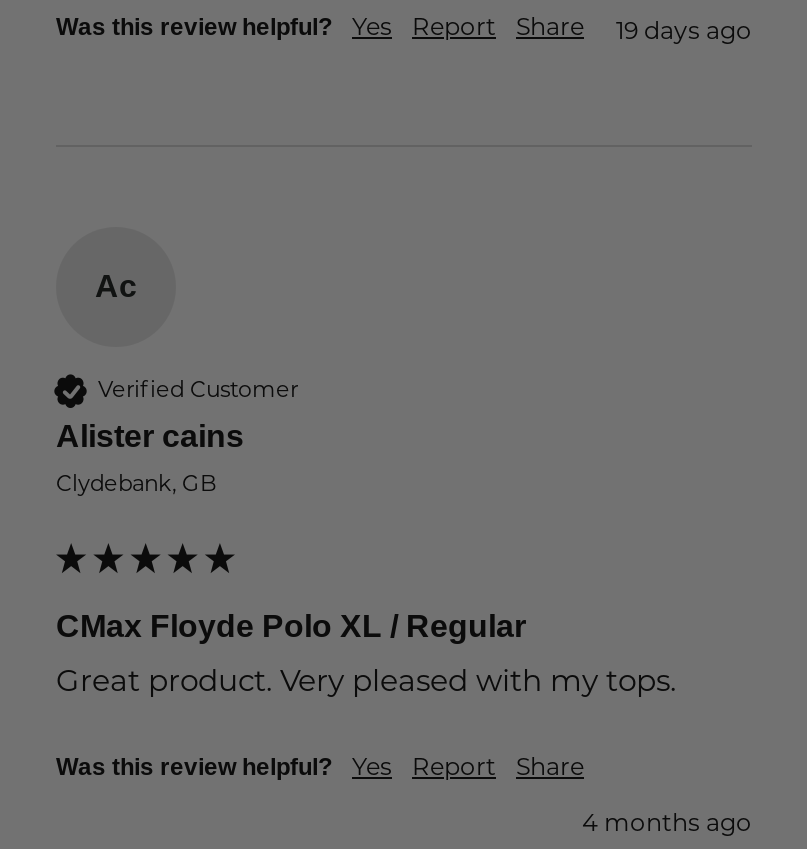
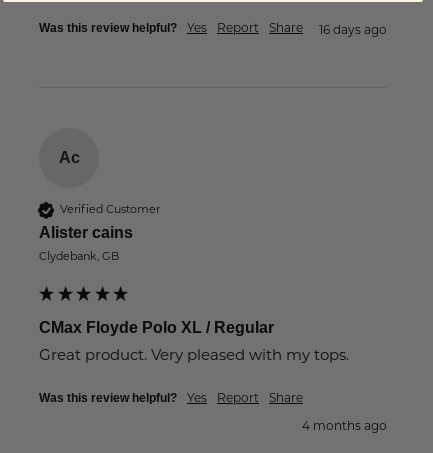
- Was this review helpful? Yes Report Share 19 days ago
+ Was this review helpful? Yes Report Share 16 days ago
